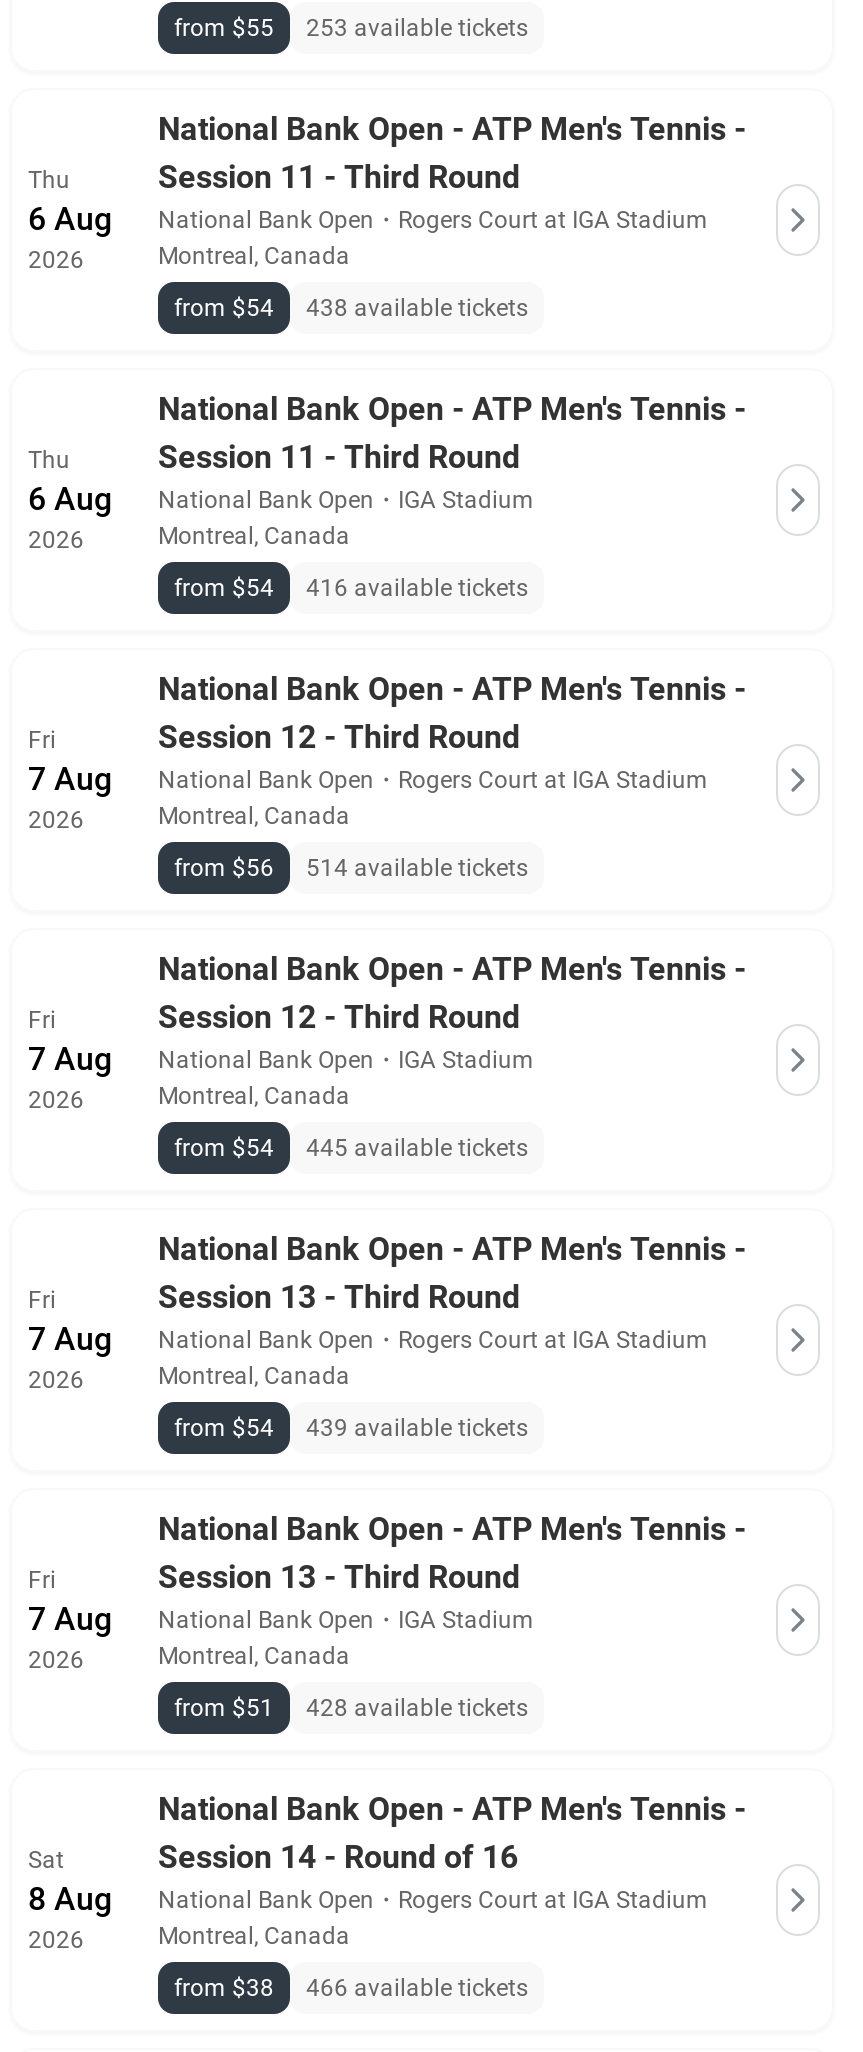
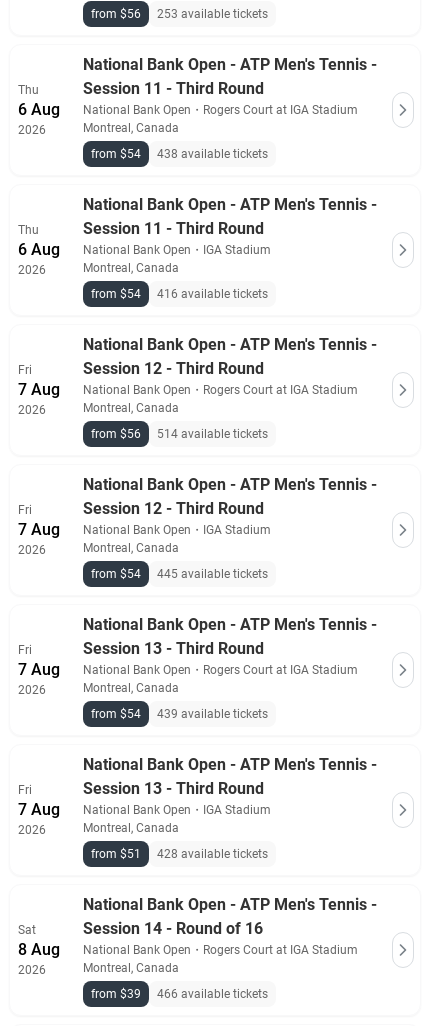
- from $55 253 available tickets
+ from $56 253 available tickets

- from $38 466 available tickets
+ from $39 466 available tickets
